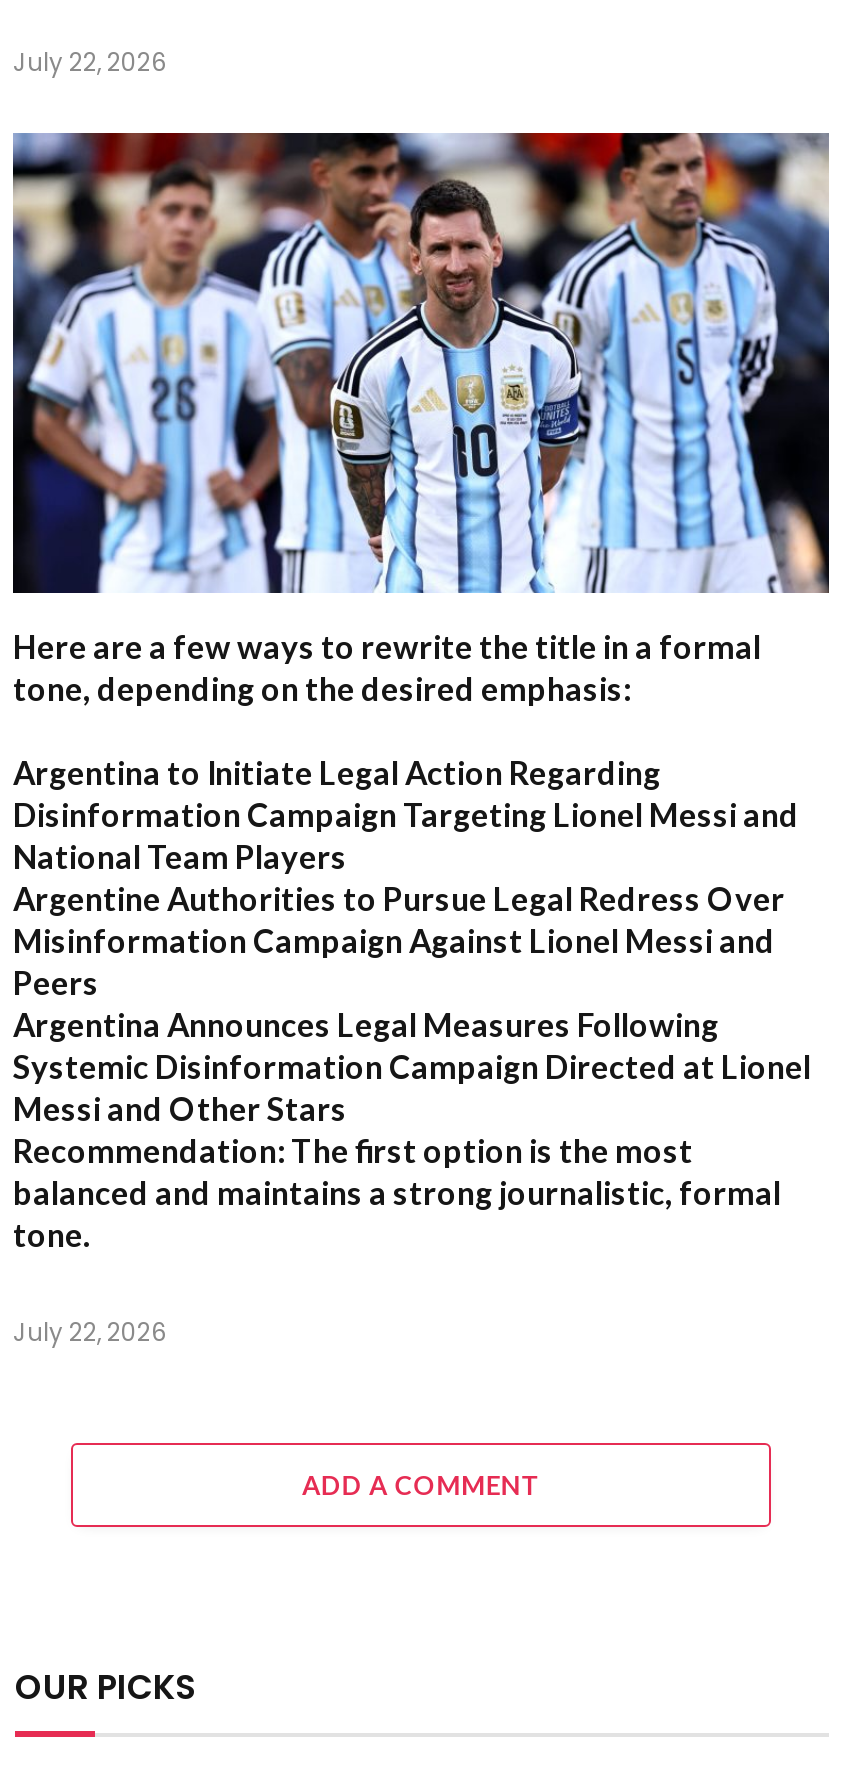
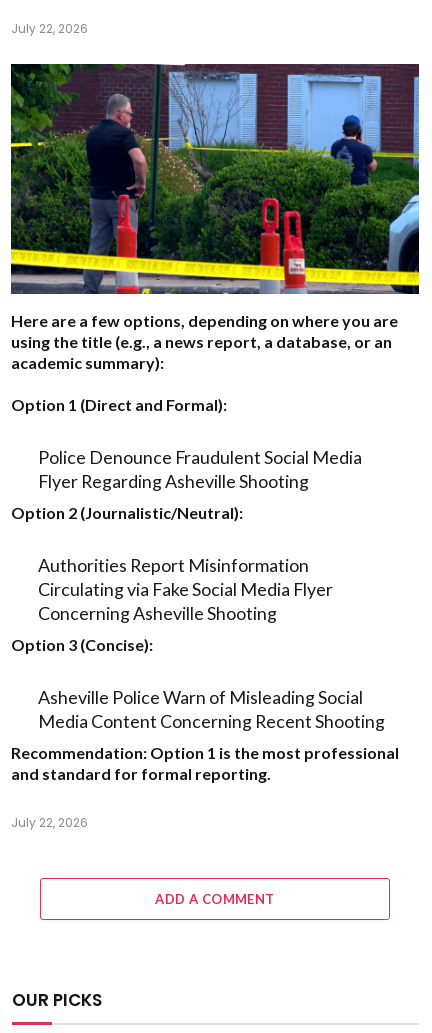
- [image]
- Here are a few ways to rewrite the title in a formal
- tone, depending on the desired emphasis:
- Argentina to Initiate Legal Action Regarding
- Disinformation Campaign Targeting Lionel Messi and
- National Team Players
- Argentine Authorities to Pursue Legal Redress Over
- Misinformation Campaign Against Lionel Messi and
- Peers
- Argentina Announces Legal Measures Following
- Systemic Disinformation Campaign Directed at Lionel
- Messi and Other Stars
- Recommendation: The first option is the most
- balanced and maintains a strong journalistic, formal
- tone.
+ [image]
+ Here are a few options, depending on where you are
+ using the title (e.g., a news report, a database, or an
+ academic summary):
+ Option 1 (Direct and Formal):
+ Police Denounce Fraudulent Social Media
+ Flyer Regarding Asheville Shooting
+ Option 2 (Journalistic/Neutral):
+ Authorities Report Misinformation
+ Circulating via Fake Social Media Flyer
+ Concerning Asheville Shooting
+ Option 3 (Concise):
+ Asheville Police Warn of Misleading Social
+ Media Content Concerning Recent Shooting
+ Recommendation: Option 1 is the most professional
+ and standard for formal reporting.
